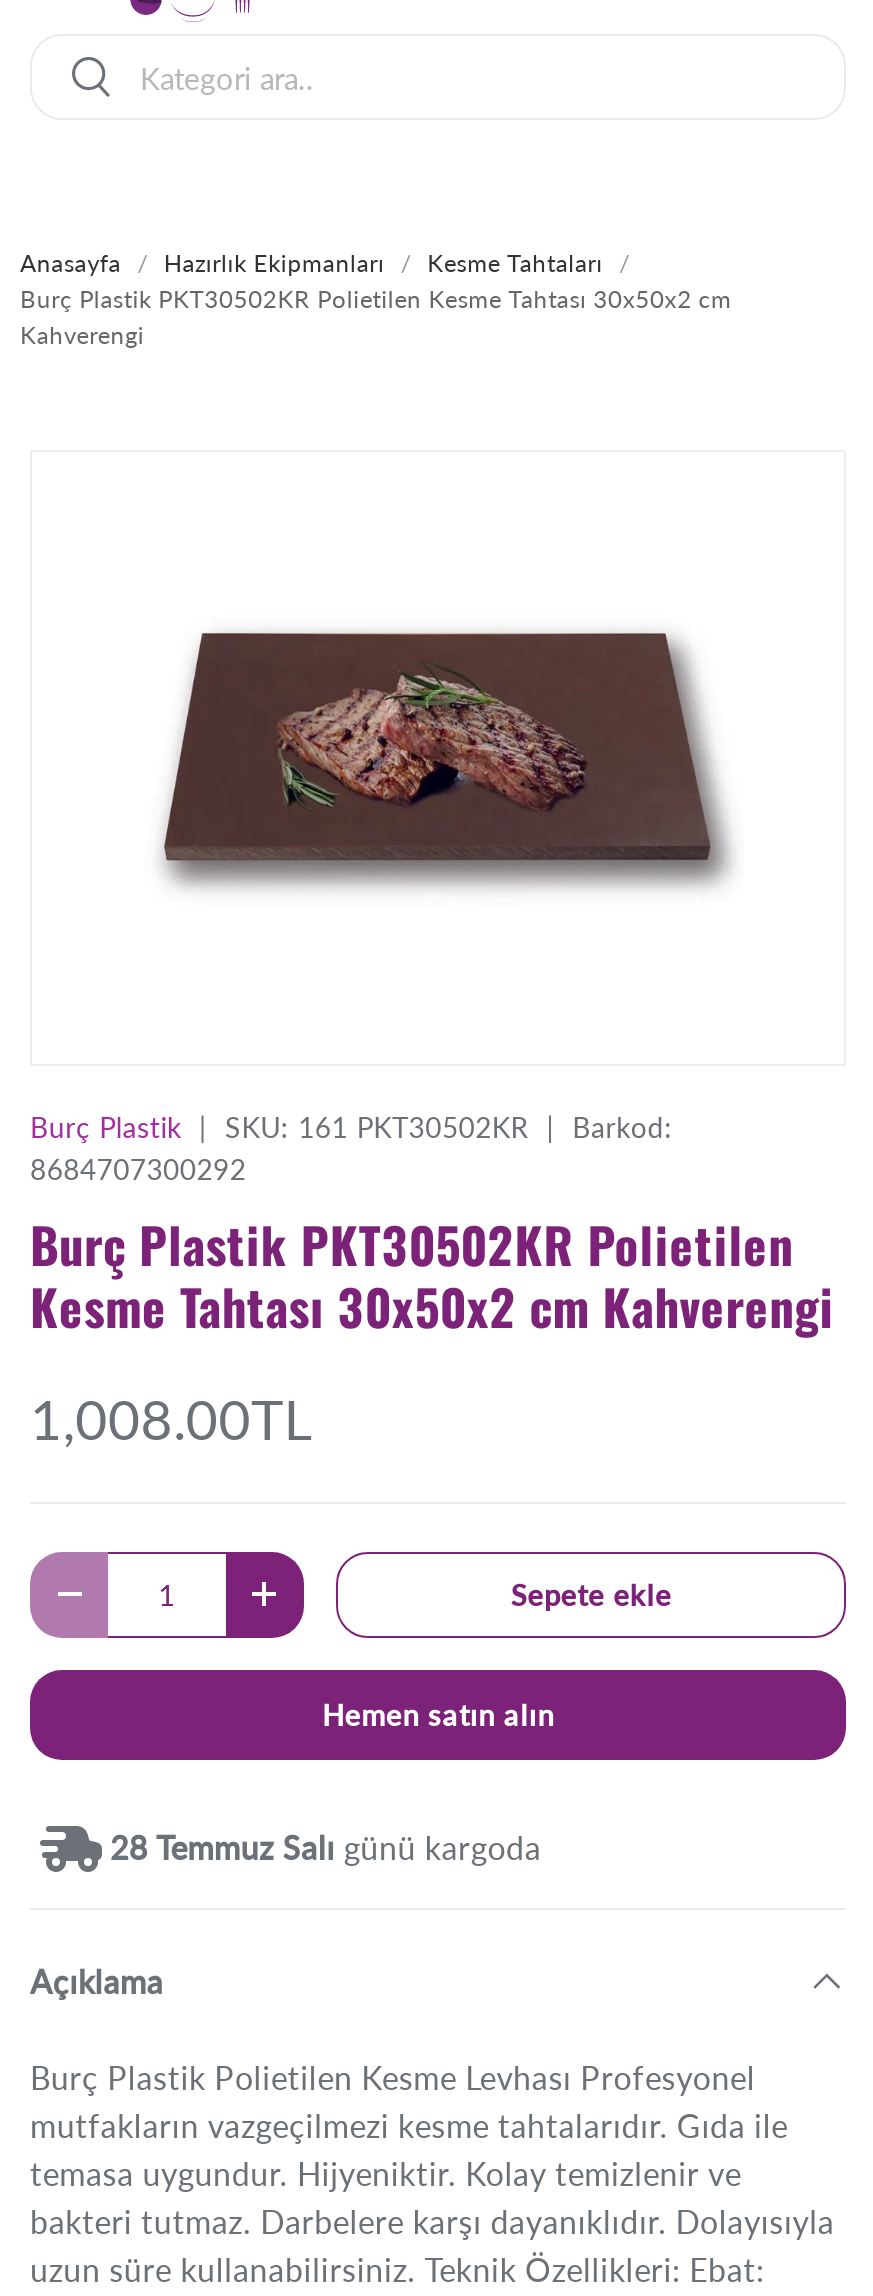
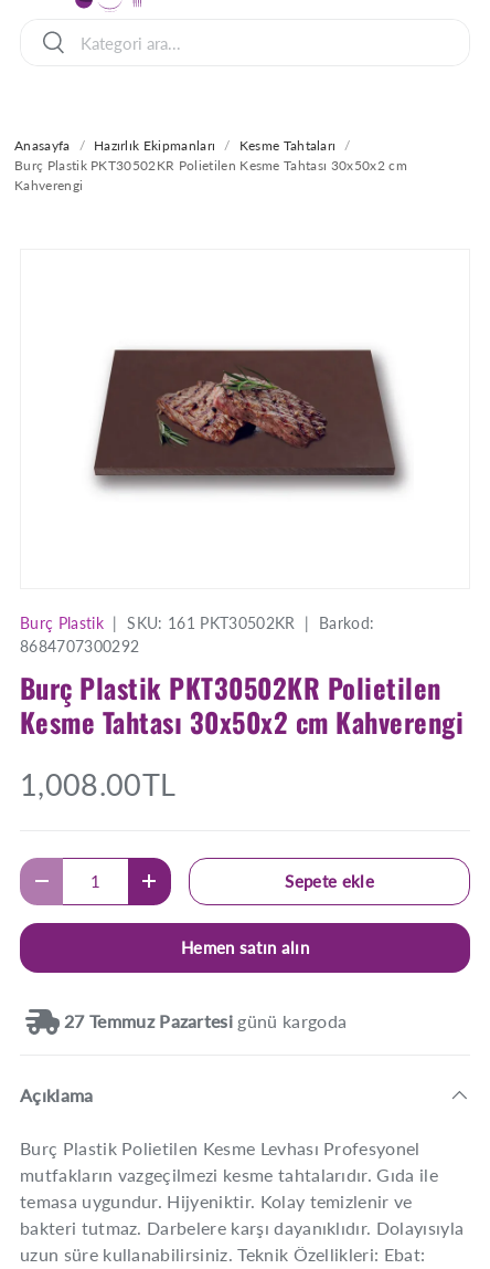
- 28 Temmuz Salı günü kargoda
+ 27 Temmuz Pazartesi günü kargoda
